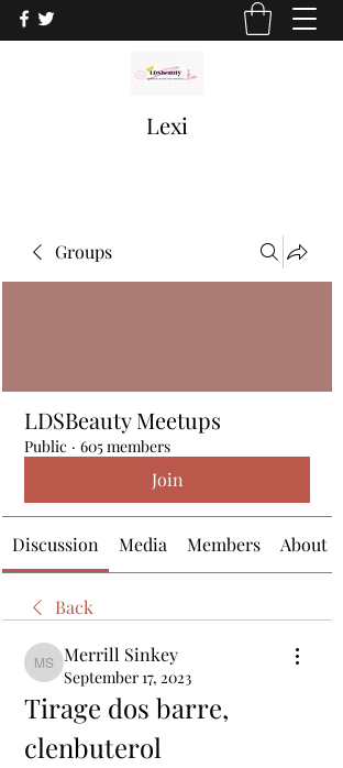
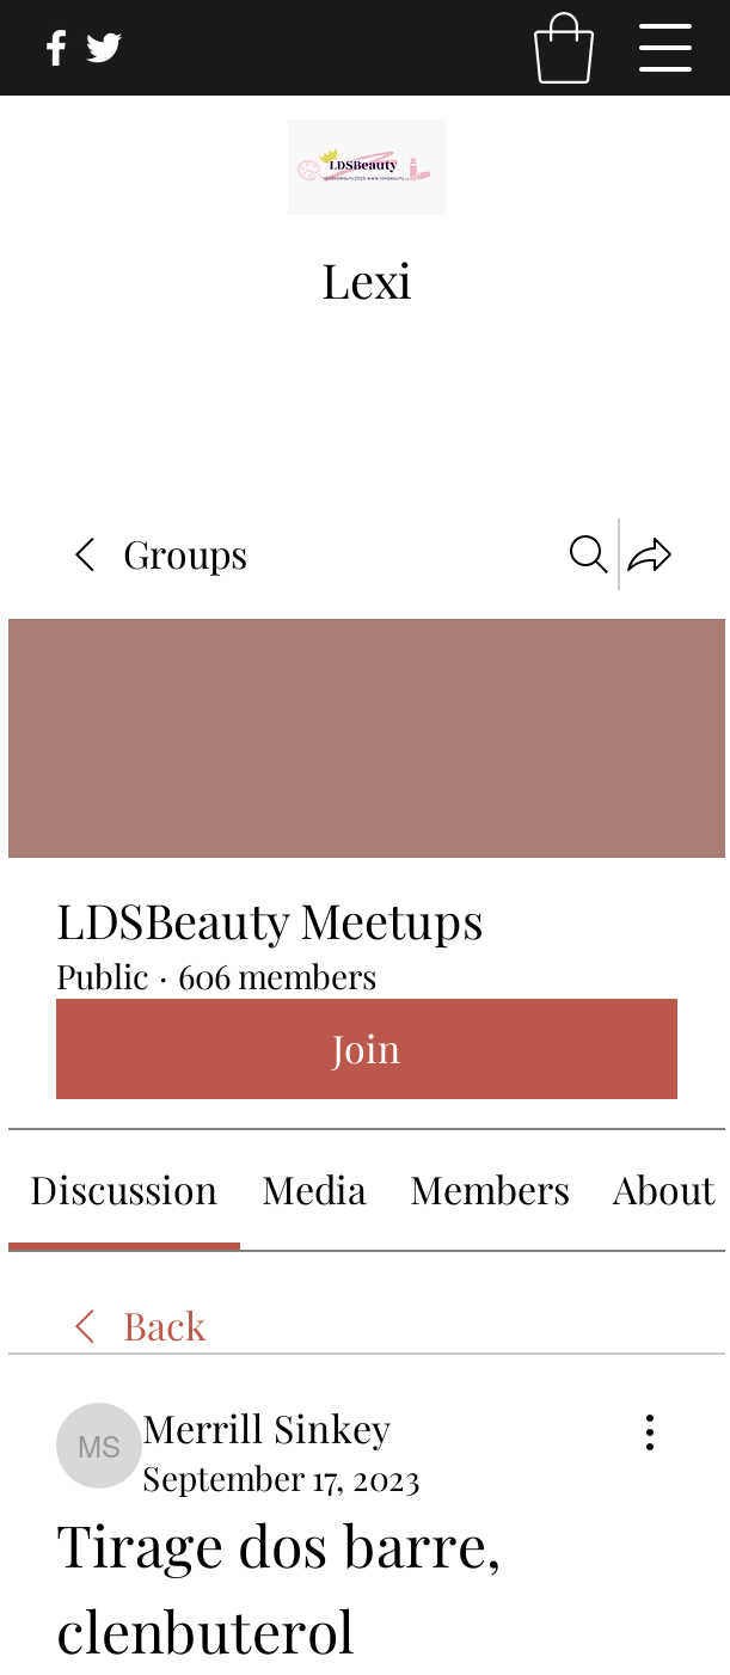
- Public · 605 members
+ Public · 606 members
